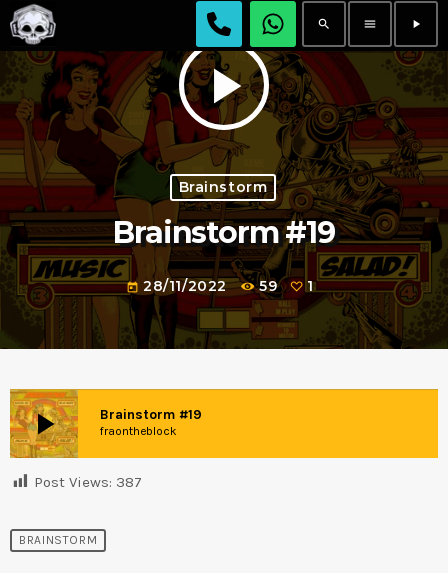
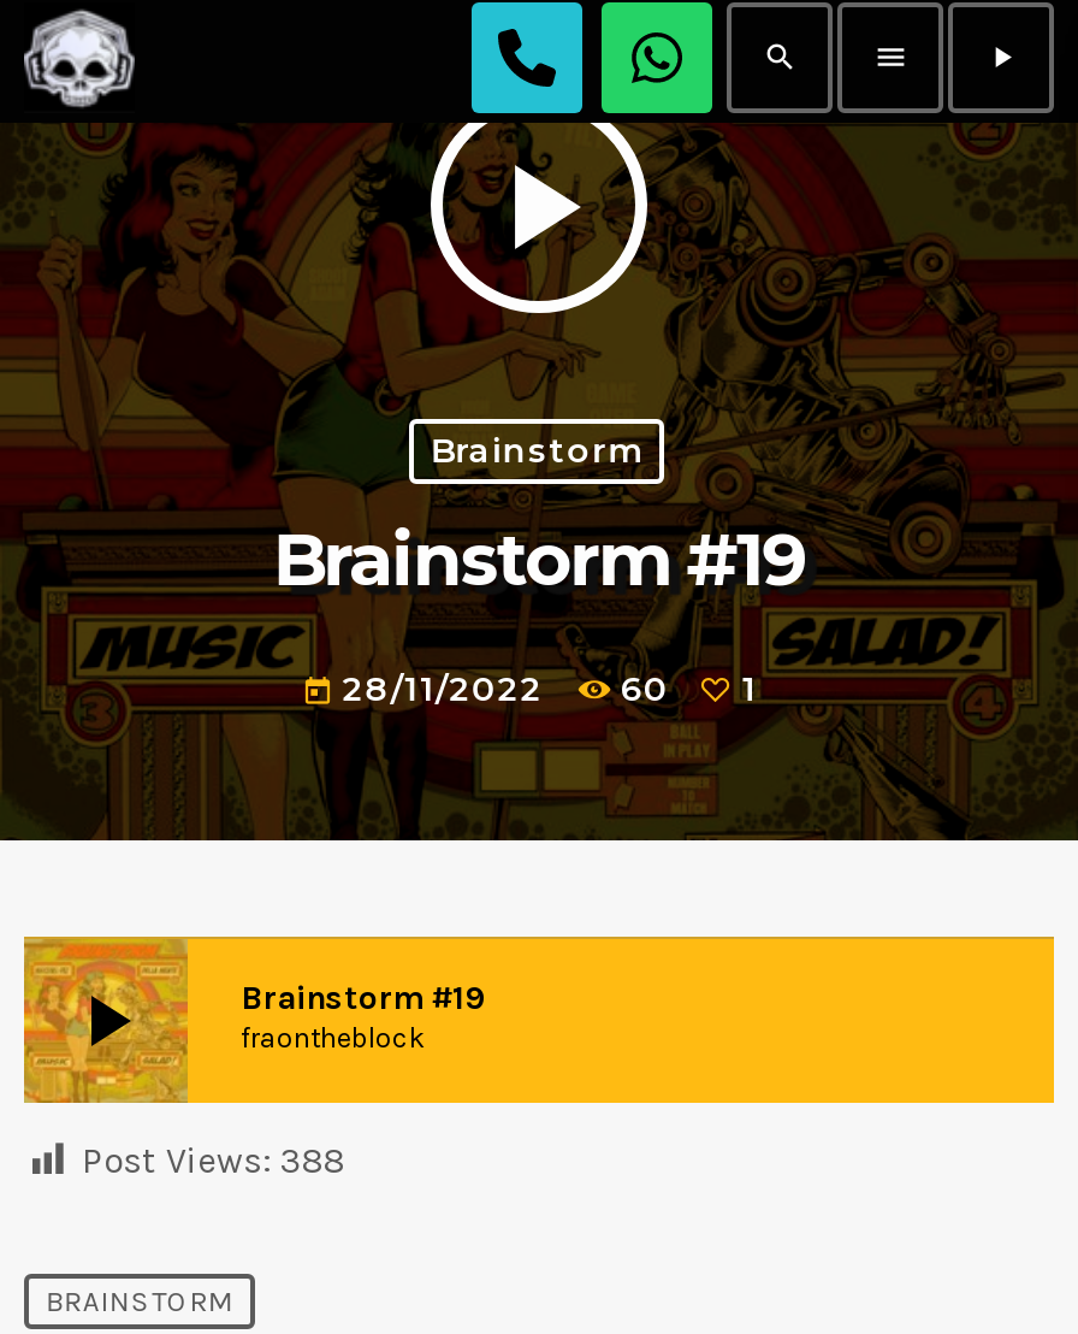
- 59
+ 60

- Post Views: 387
+ Post Views: 388
